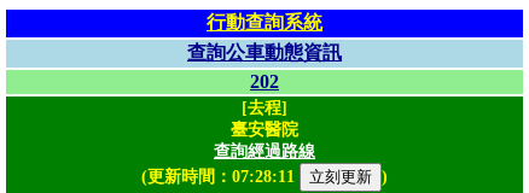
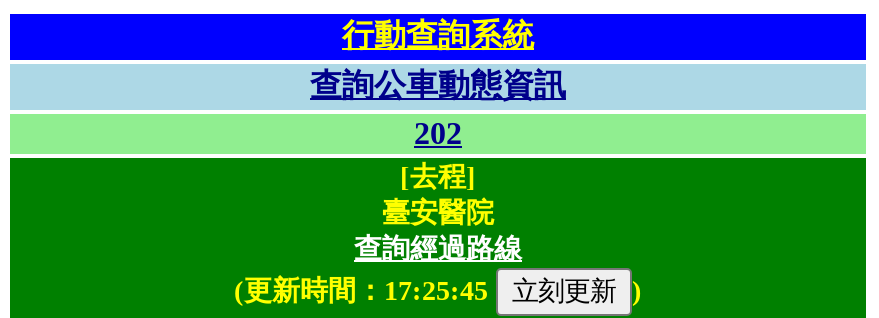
- (更新時間：07:28:11
+ (更新時間：17:25:45
